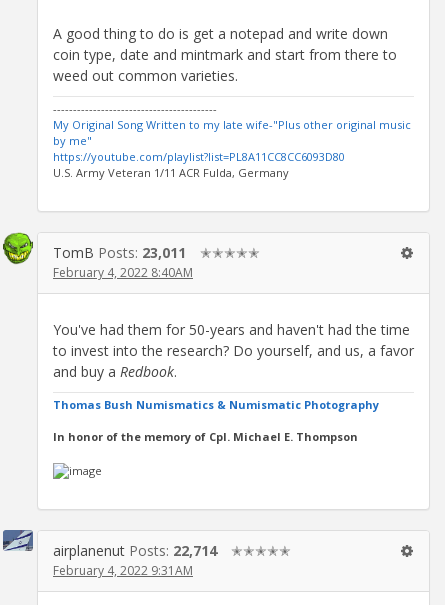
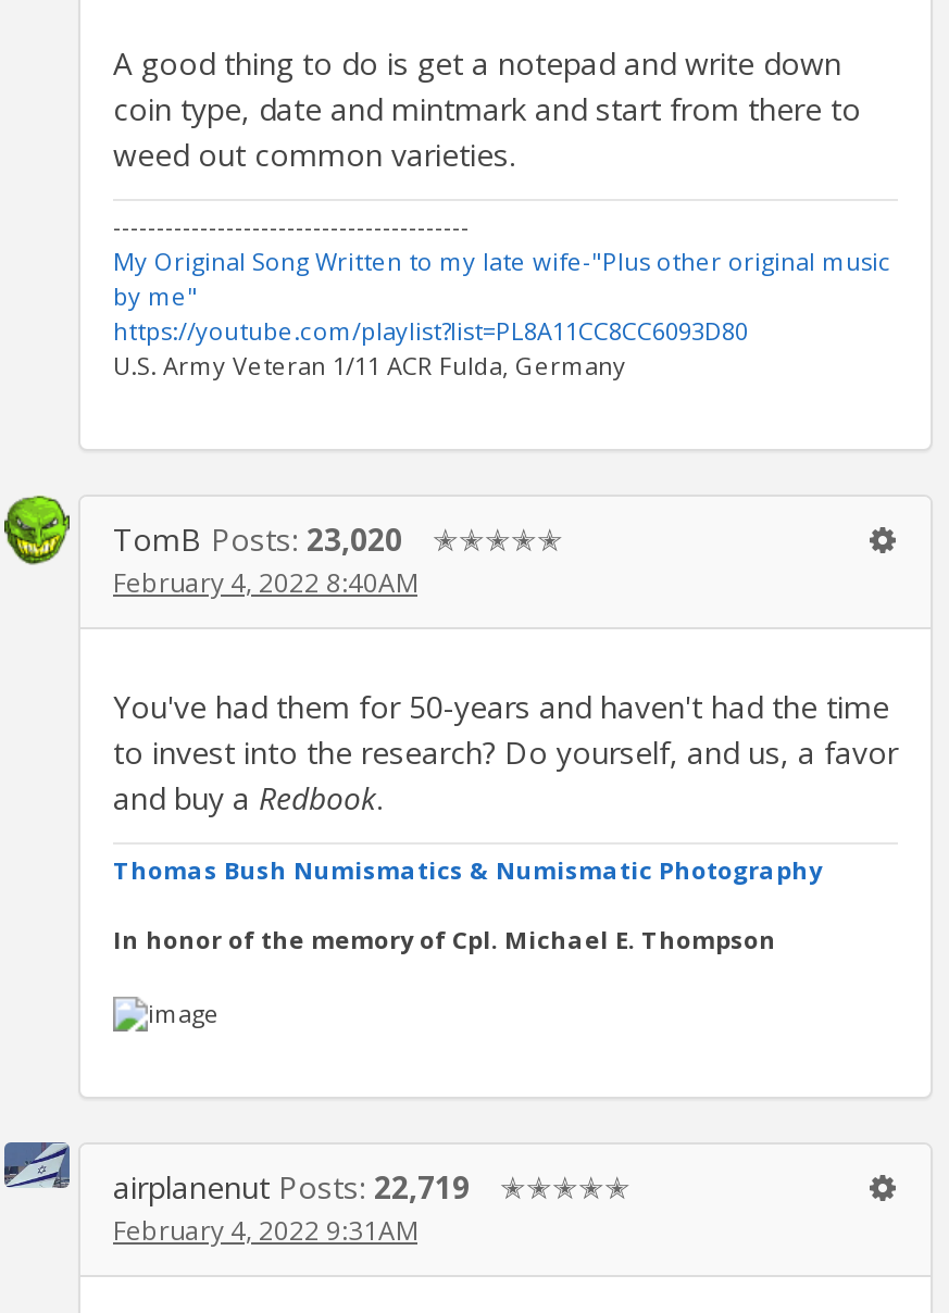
- TomB Posts: 23,011
+ TomB Posts: 23,020

- airplanenut Posts: 22,714
+ airplanenut Posts: 22,719
